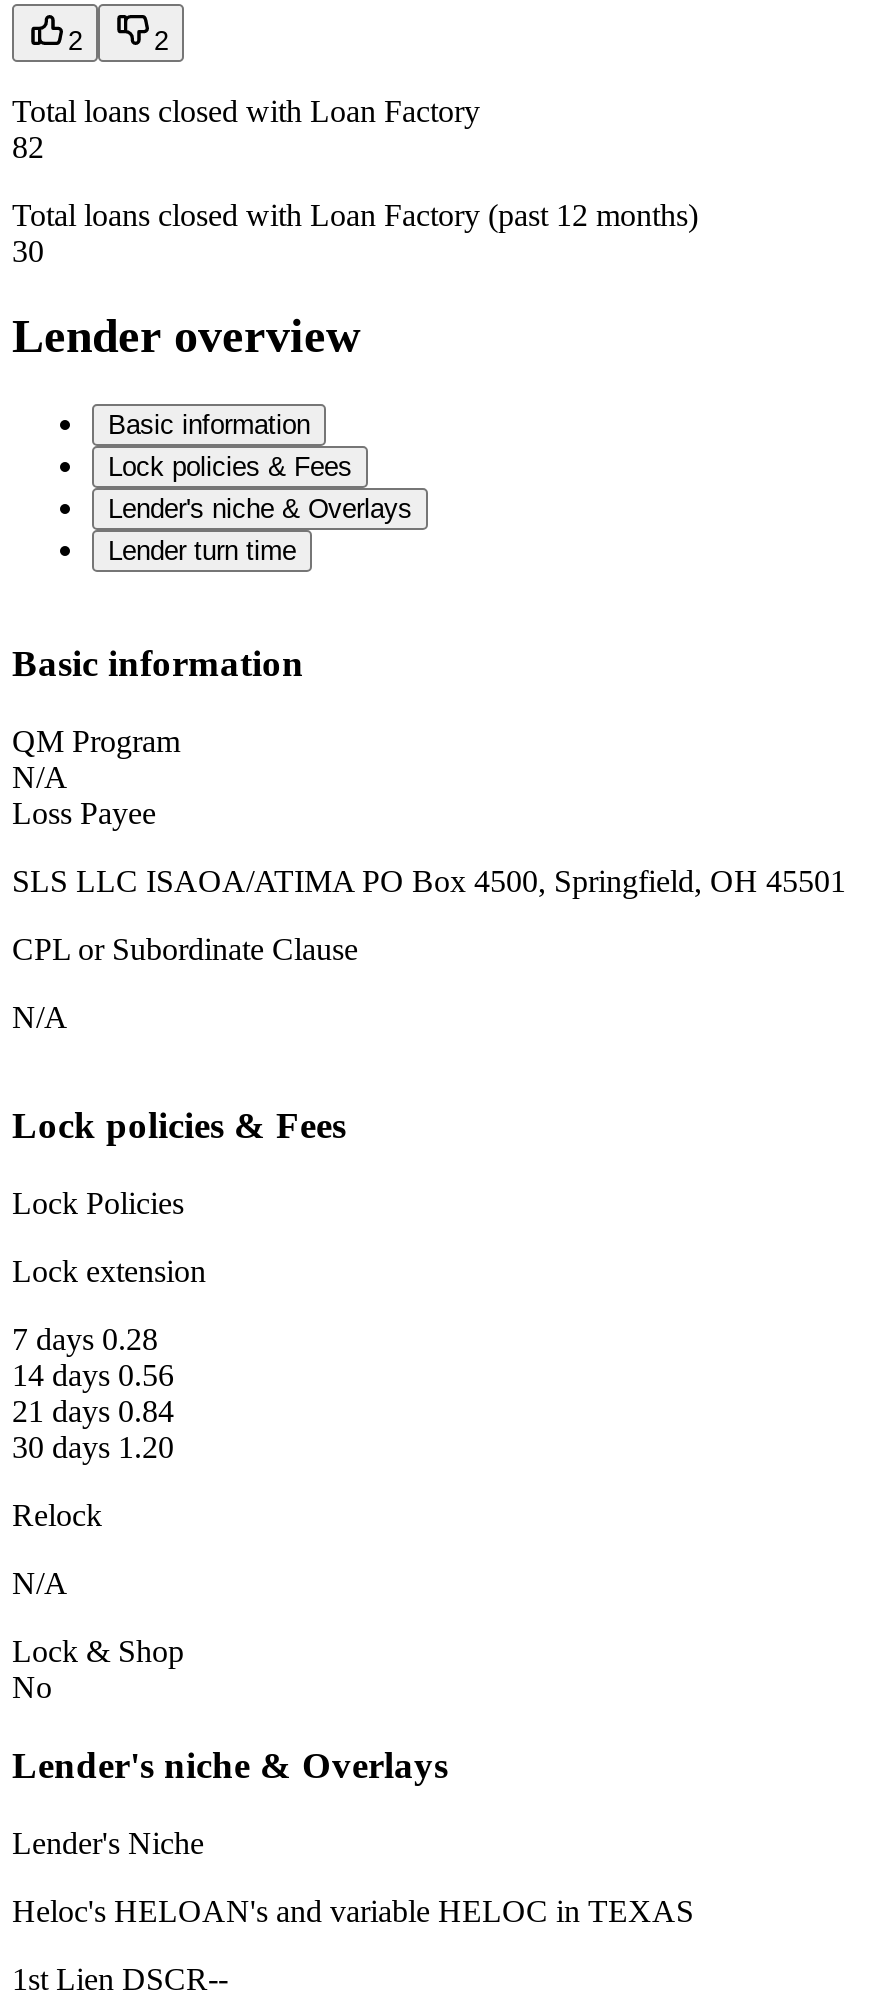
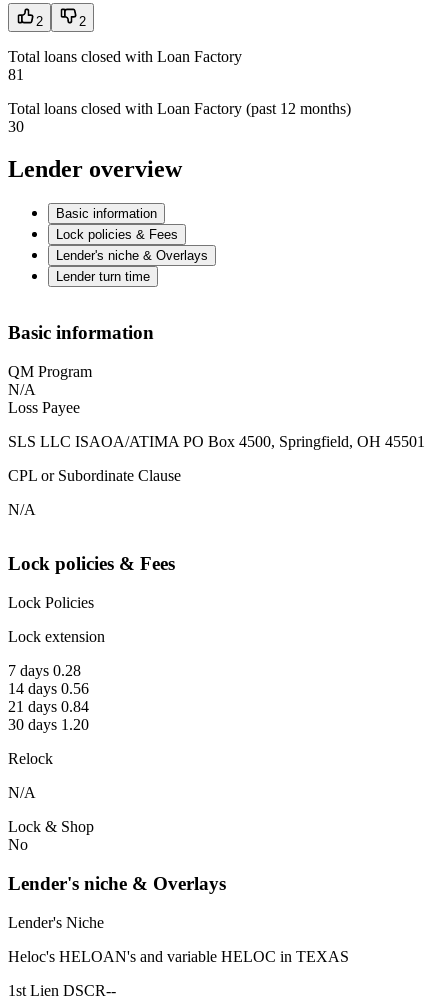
- 82
+ 81
